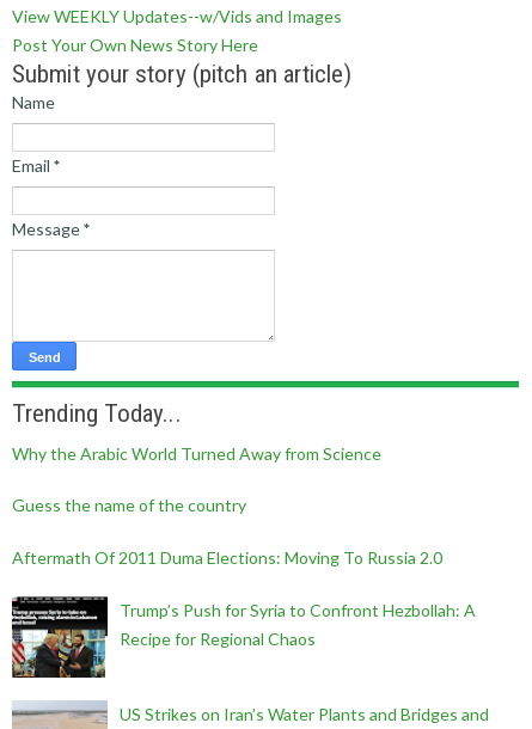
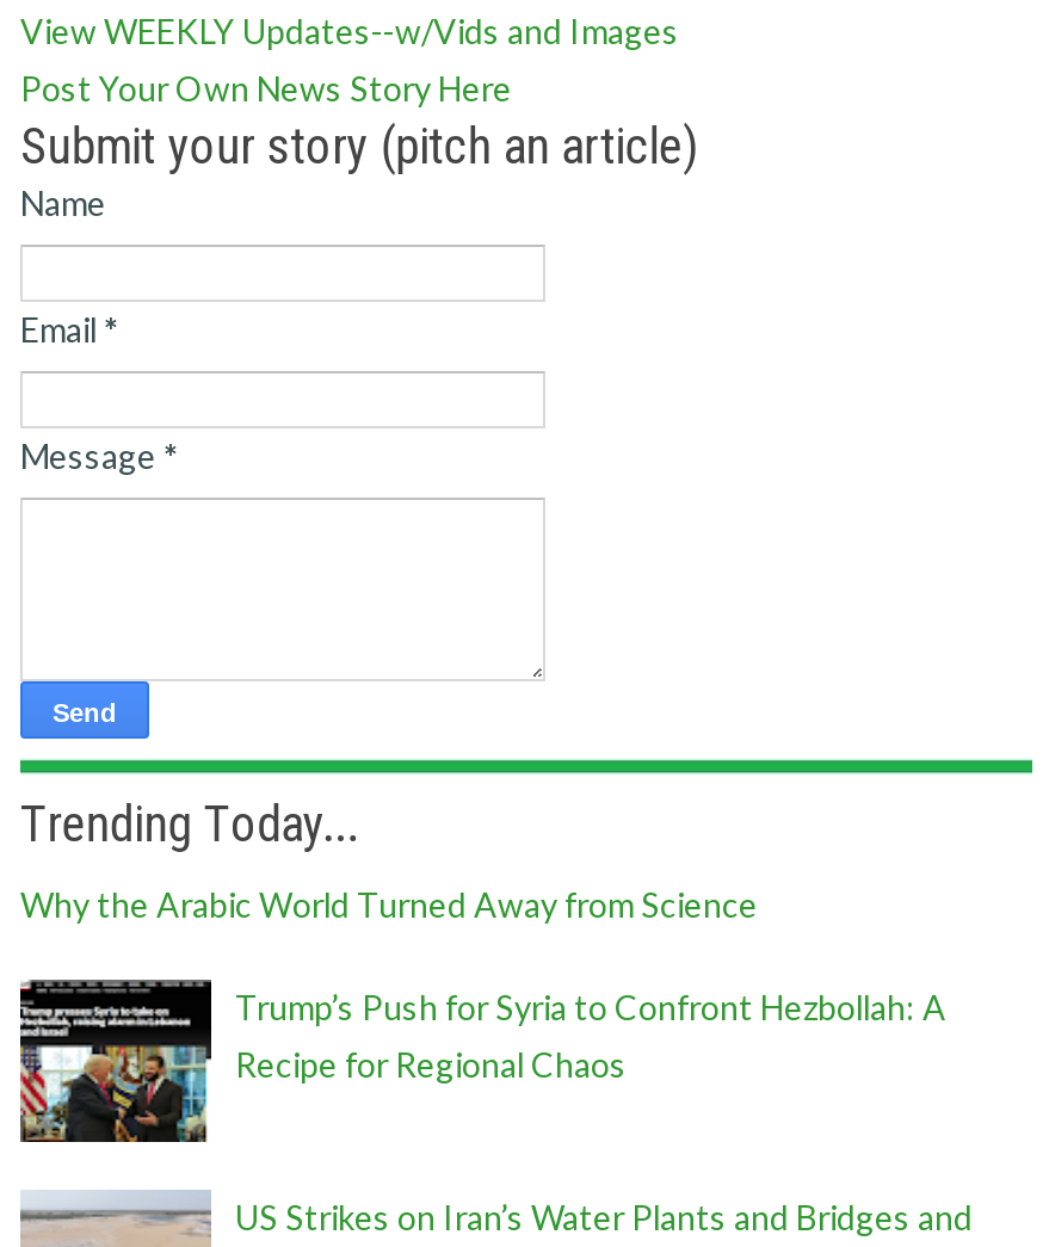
- Guess the name of the country
- Aftermath Of 2011 Duma Elections: Moving To Russia 2.0
